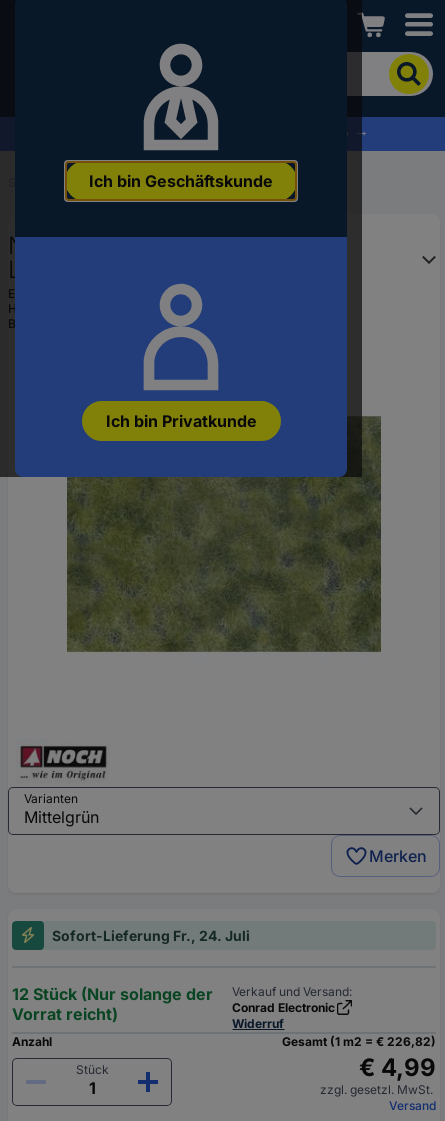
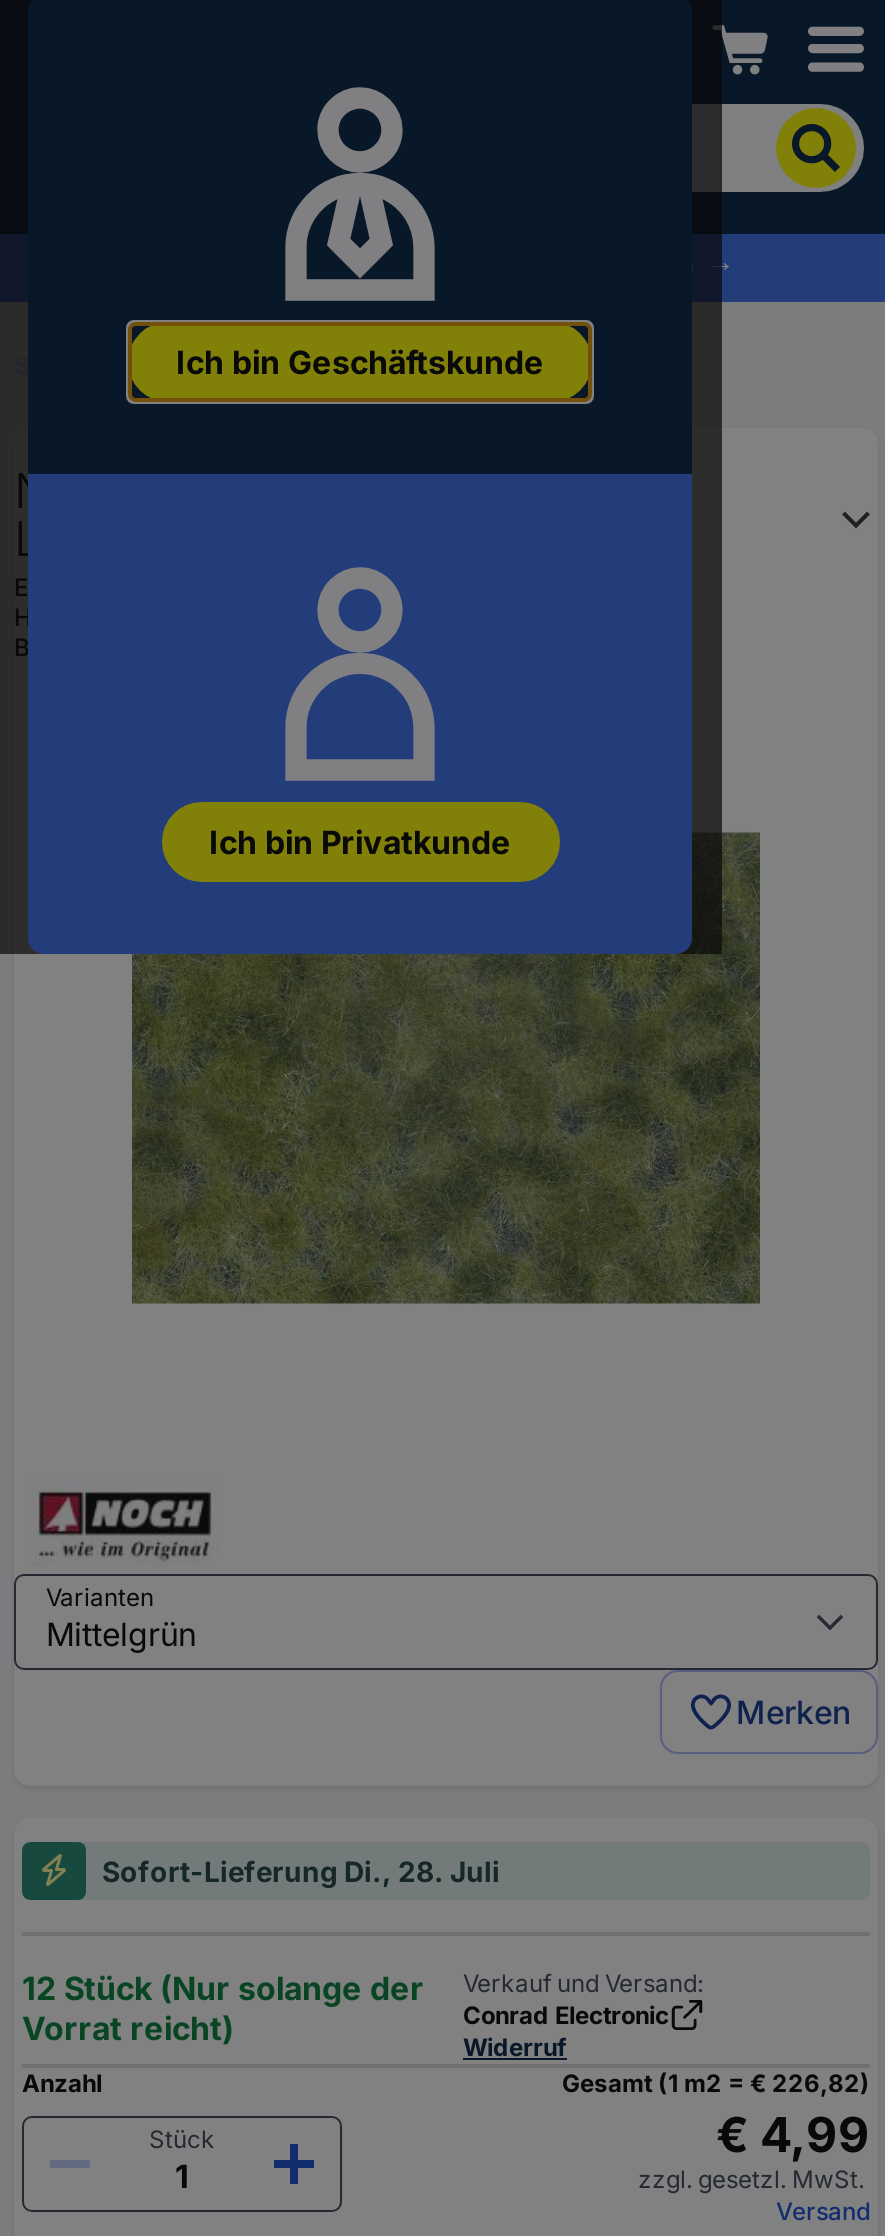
- Sofort-Lieferung Fr., 24. Juli
+ Sofort-Lieferung Di., 28. Juli
